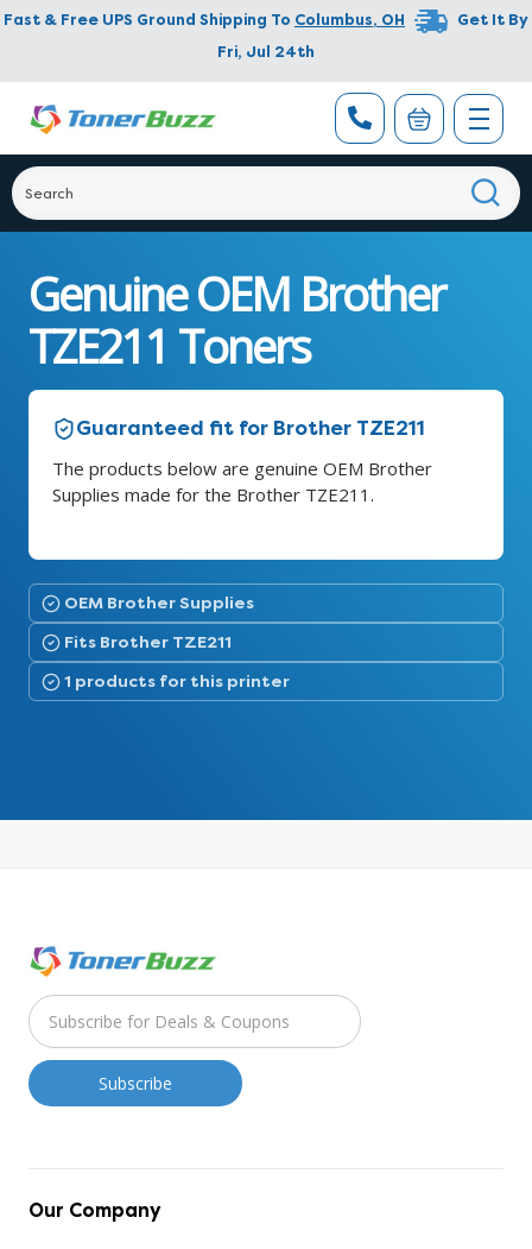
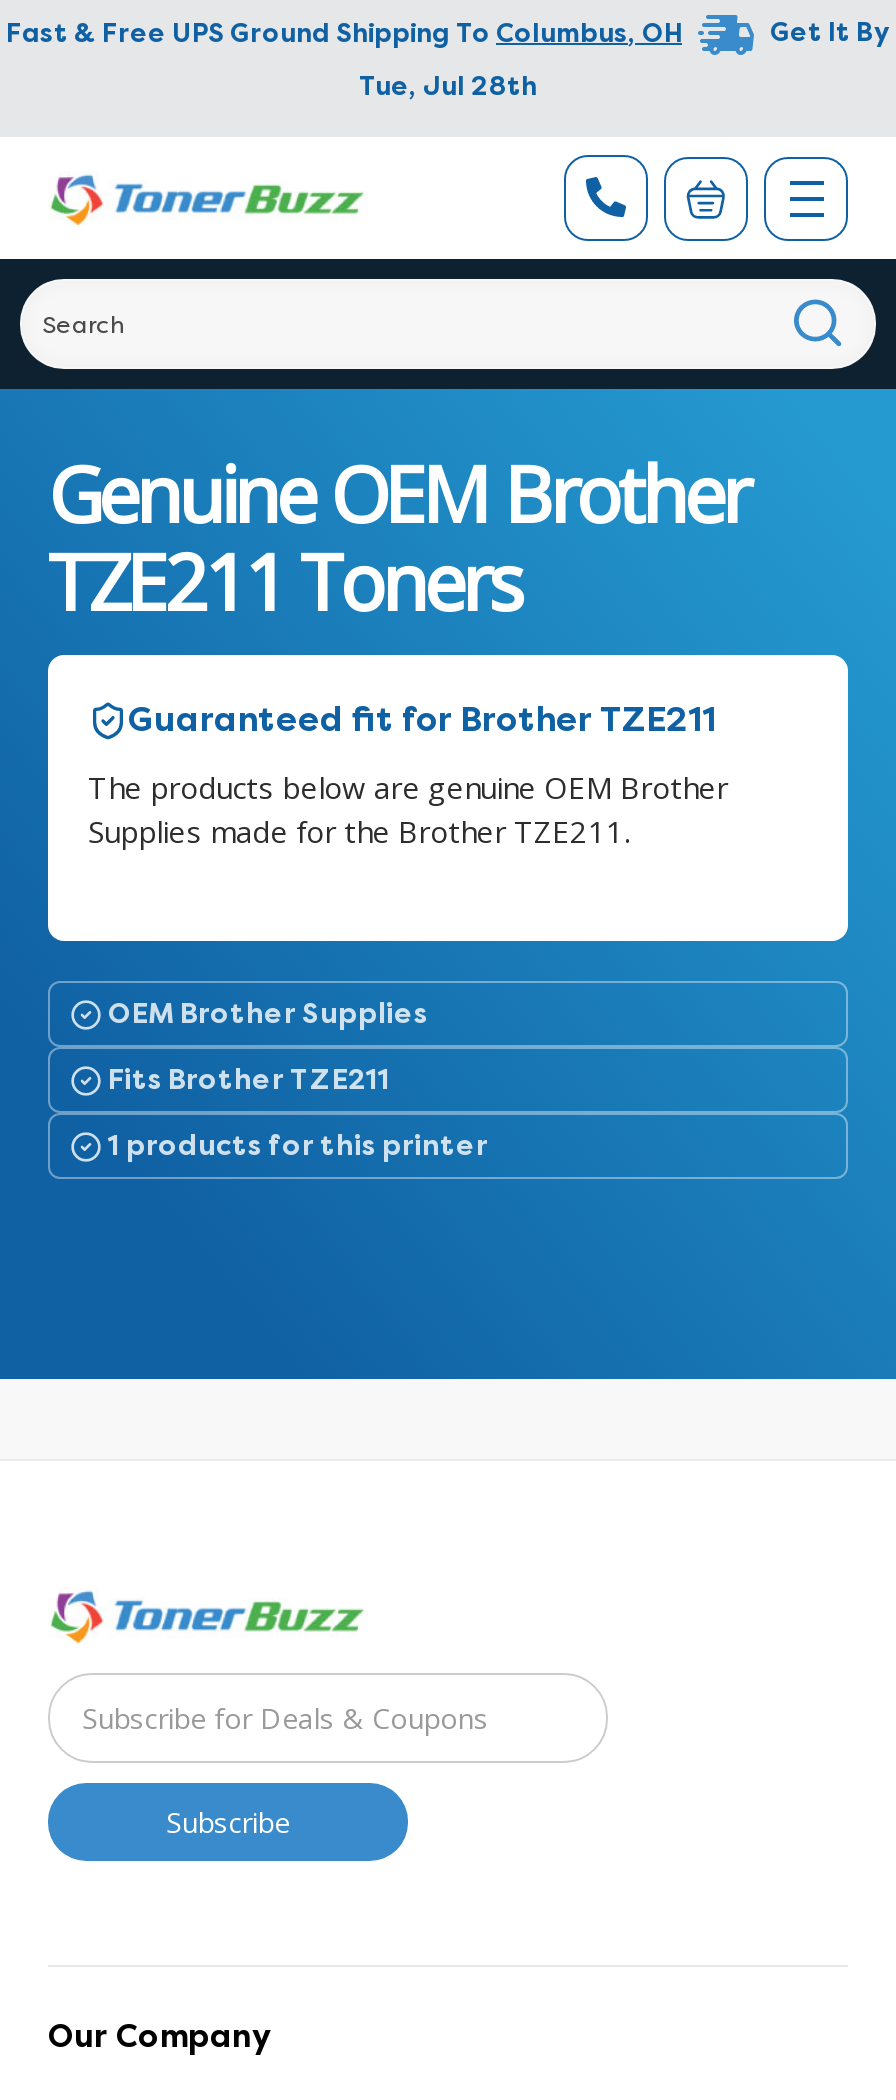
- Fri, Jul 24th
+ Tue, Jul 28th
